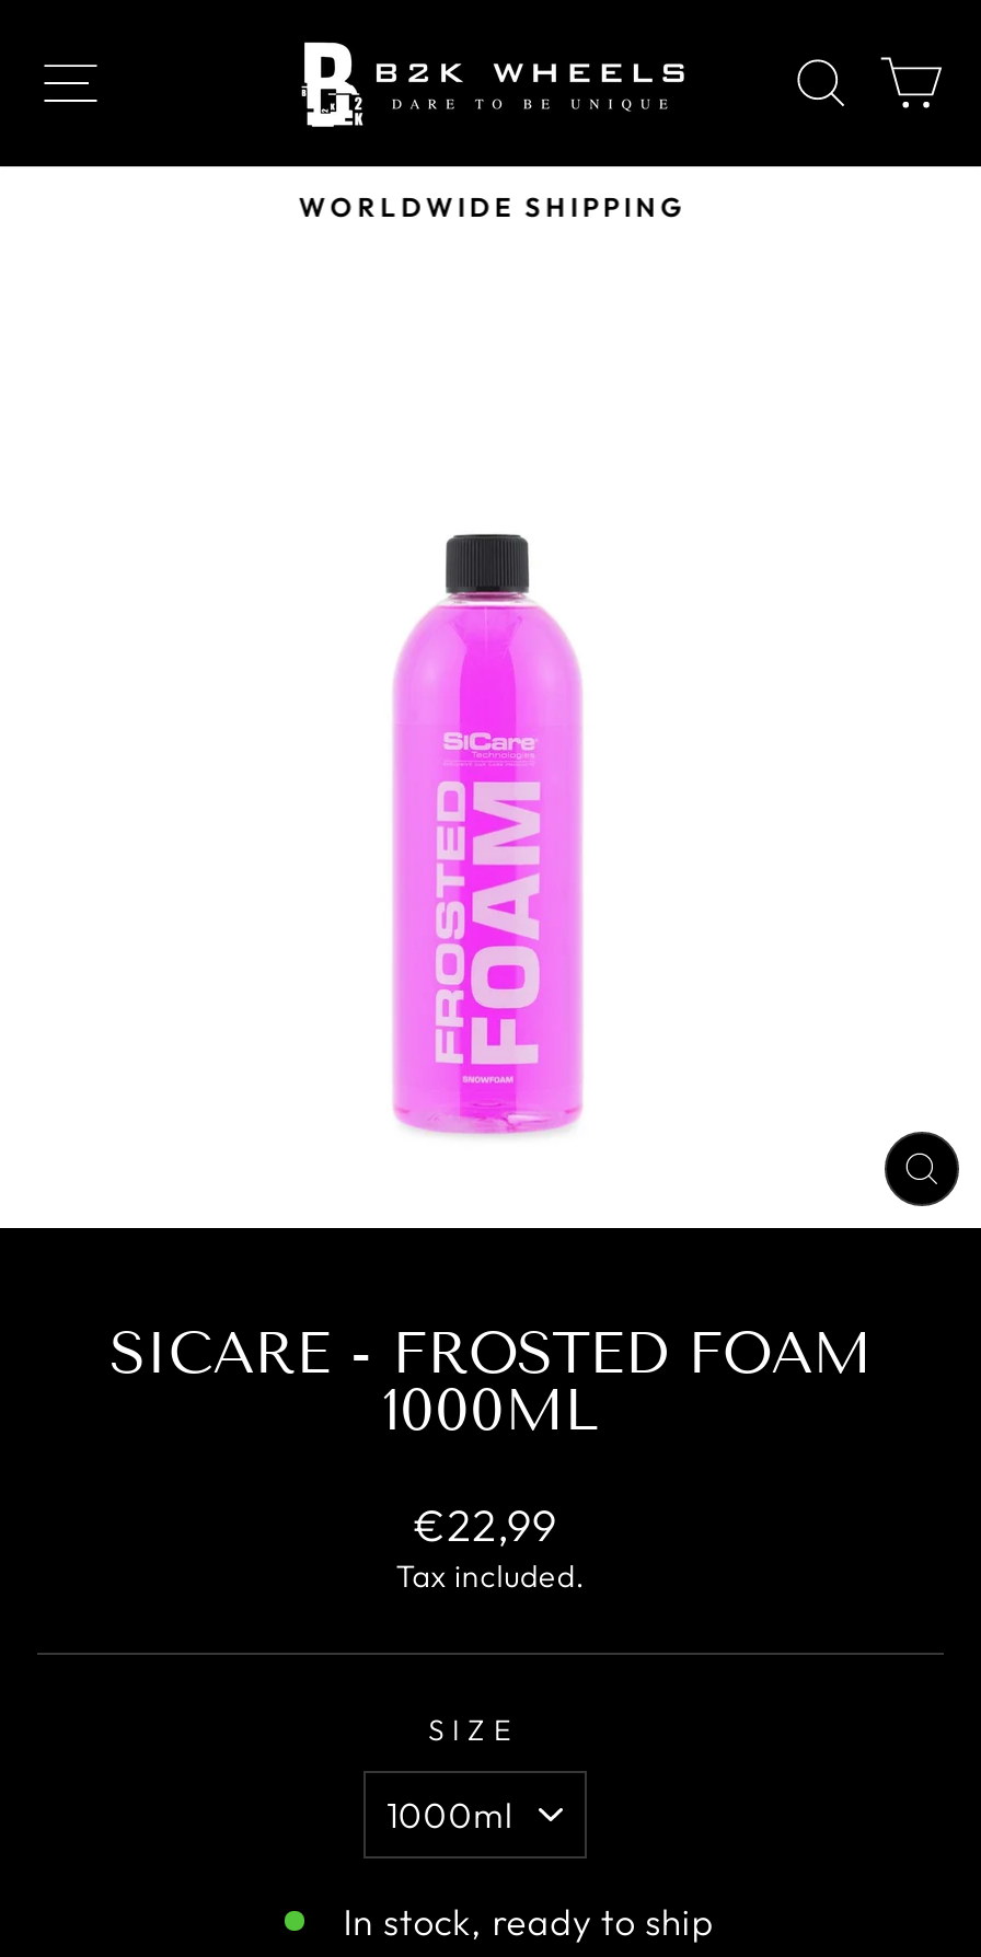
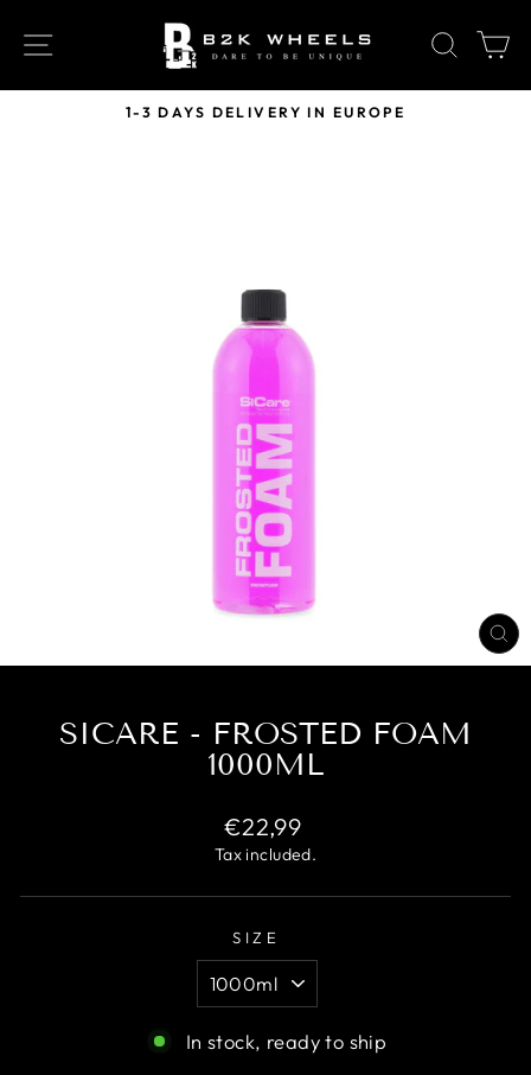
- WORLDWIDE SHIPPING
+ 1-3 DAYS DELIVERY IN EUROPE
